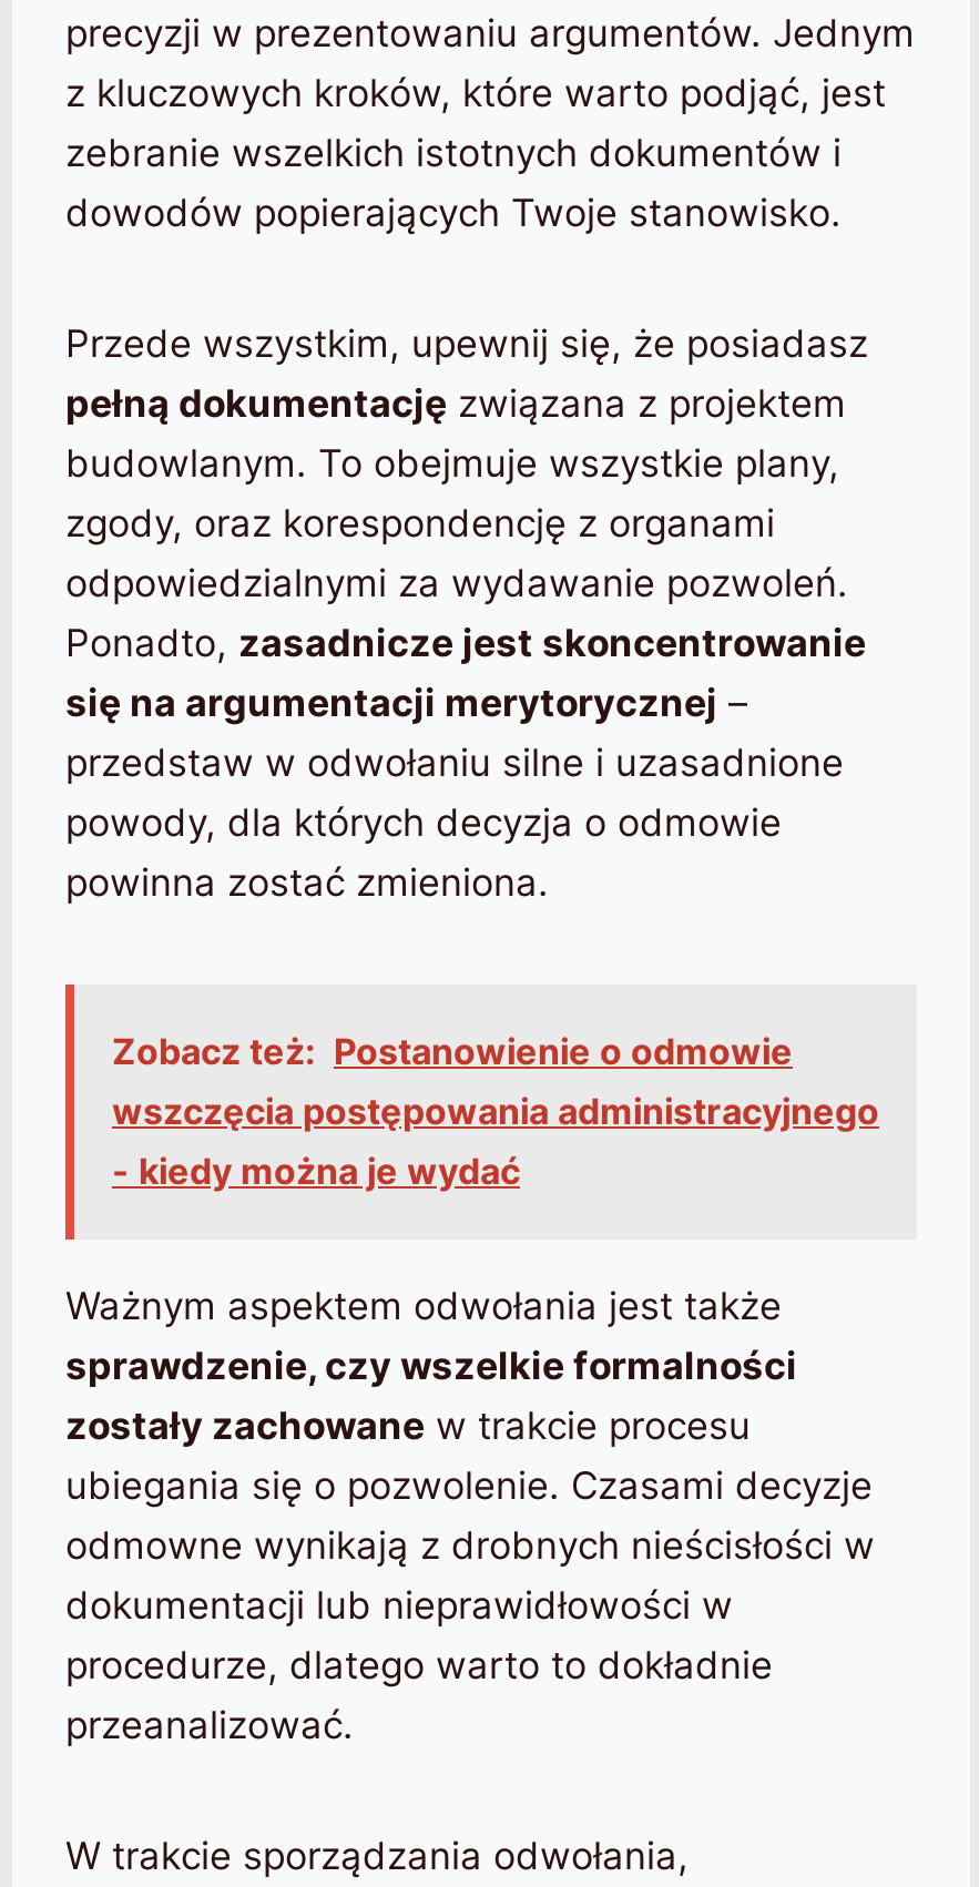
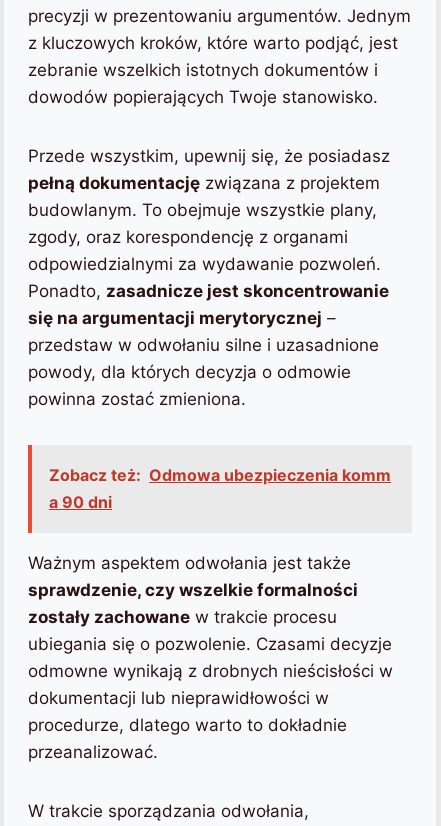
- Zobacz też: Postanowienie o odmowie
- wszczęcia postępowania administracyjnego
- - kiedy można je wydać
+ Zobacz też: Odmowa ubezpieczenia komm
+ a 90 dni
